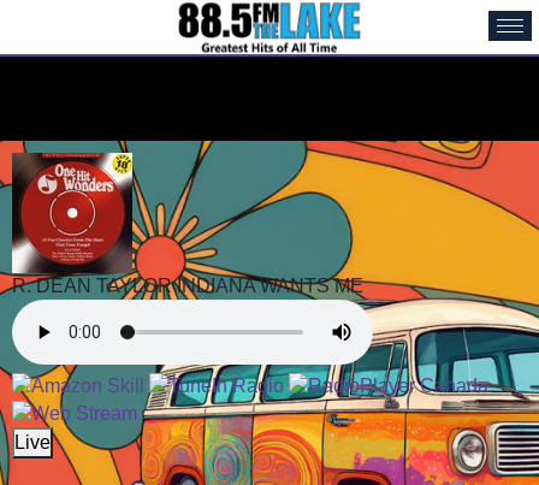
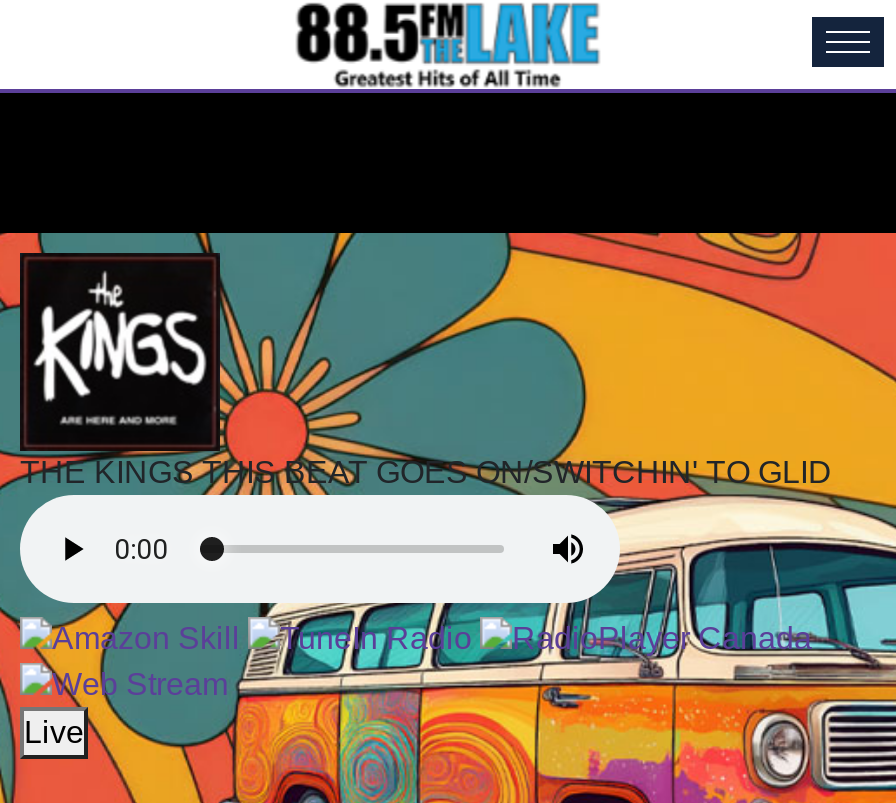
- [image]
- R. DEAN TAYLOR INDIANA WANTS ME
+ [image]
+ THE KINGS THIS BEAT GOES ON/SWITCHIN' TO GLID
